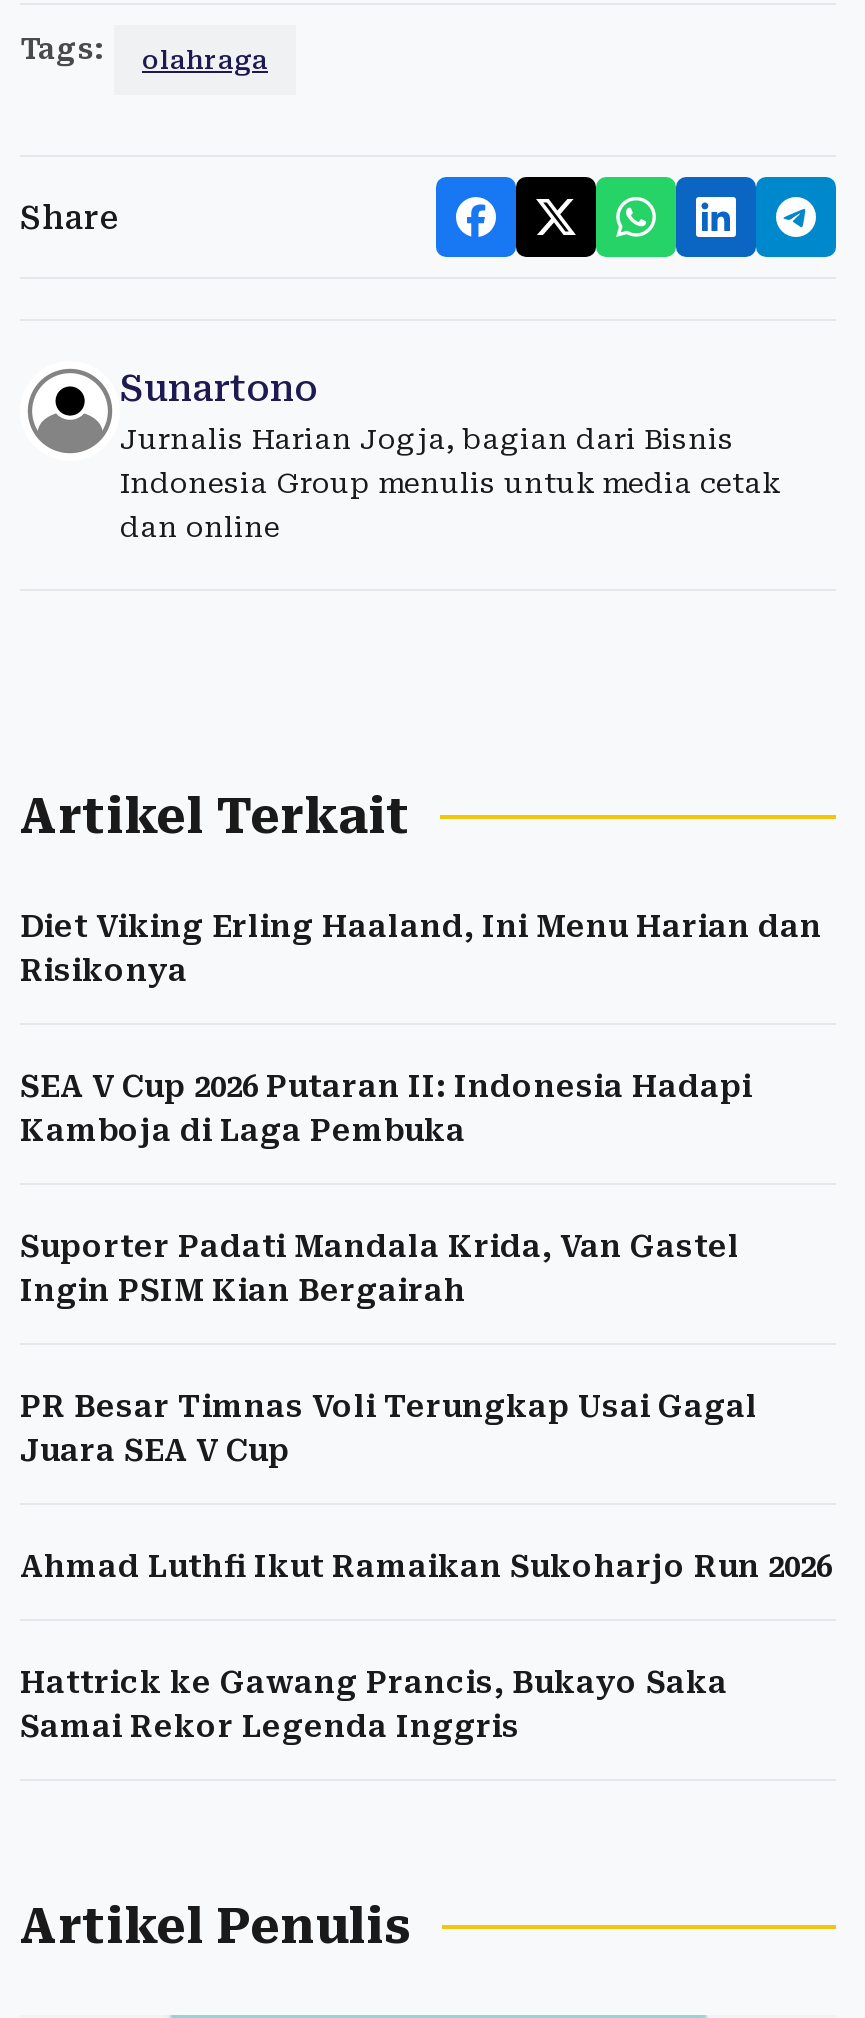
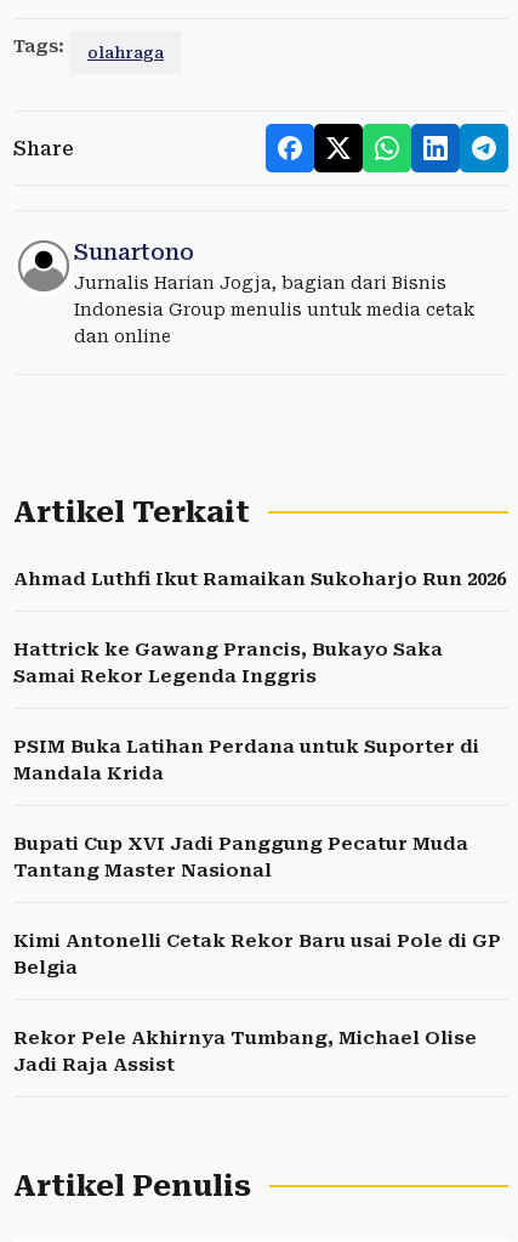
- Diet Viking Erling Haaland, Ini Menu Harian dan
- Risikonya
- SEA V Cup 2026 Putaran II: Indonesia Hadapi
- Kamboja di Laga Pembuka
- Suporter Padati Mandala Krida, Van Gastel
- Ingin PSIM Kian Bergairah
- PR Besar Timnas Voli Terungkap Usai Gagal
- Juara SEA V Cup

moved up: Ahmad Luthfi Ikut Ramaikan Sukoharjo Run 2026 | Hattrick ke Gawang Prancis, Bukayo Saka | Samai Rekor Legenda Inggris

+ PSIM Buka Latihan Perdana untuk Suporter di
+ Mandala Krida
+ Bupati Cup XVI Jadi Panggung Pecatur Muda
+ Tantang Master Nasional
+ Kimi Antonelli Cetak Rekor Baru usai Pole di GP
+ Belgia
+ Rekor Pele Akhirnya Tumbang, Michael Olise
+ Jadi Raja Assist
